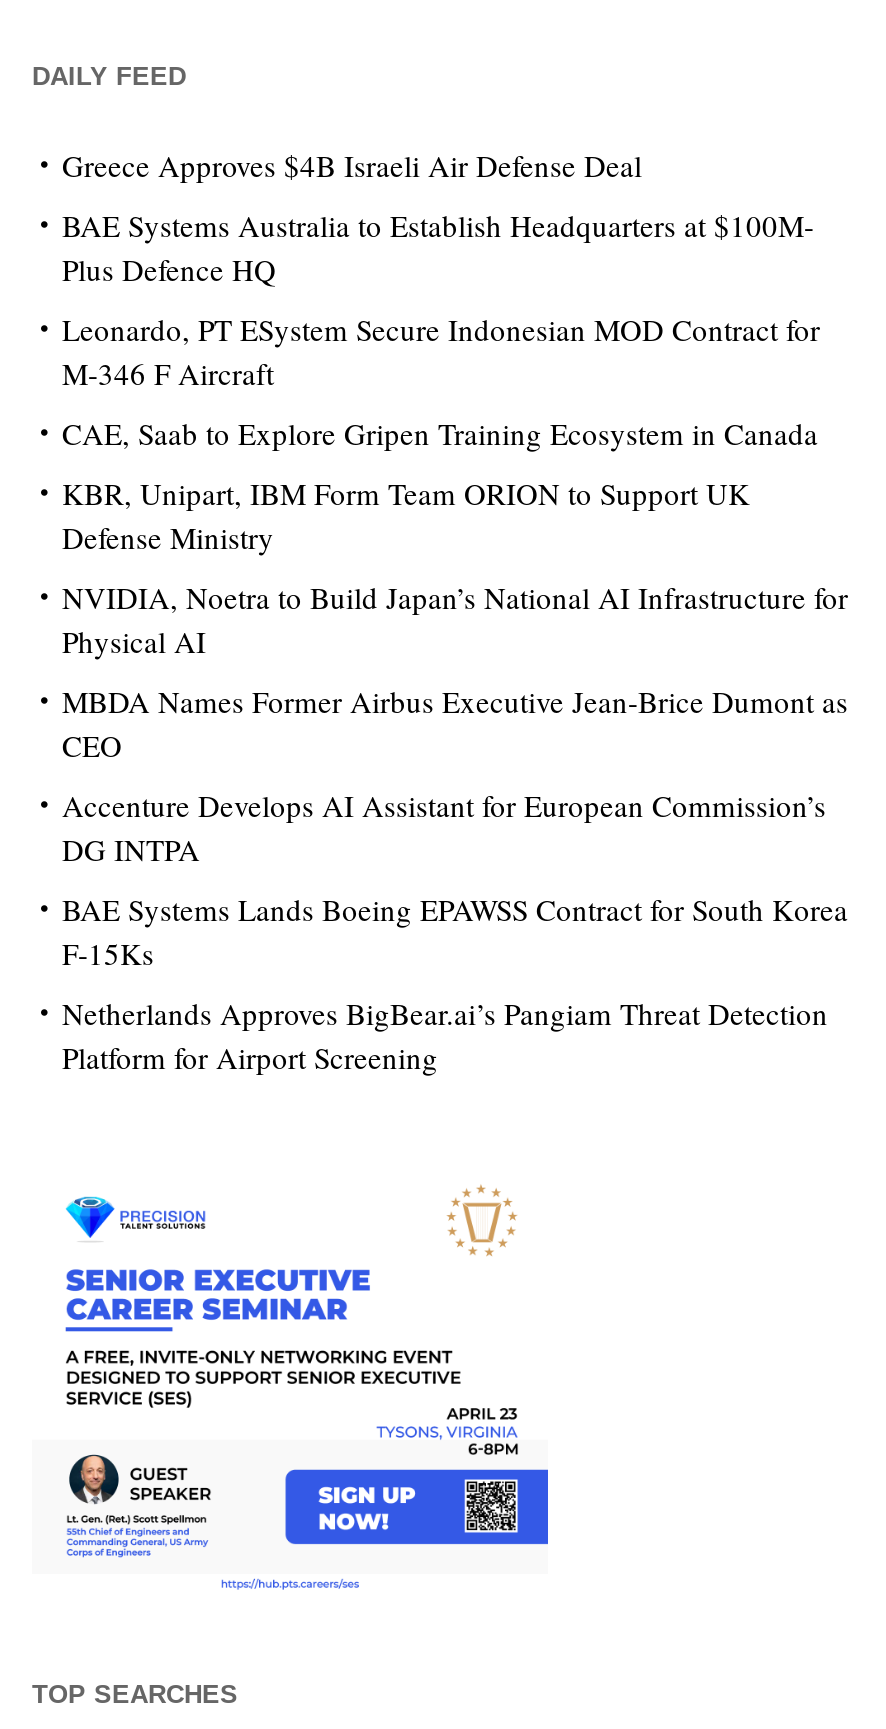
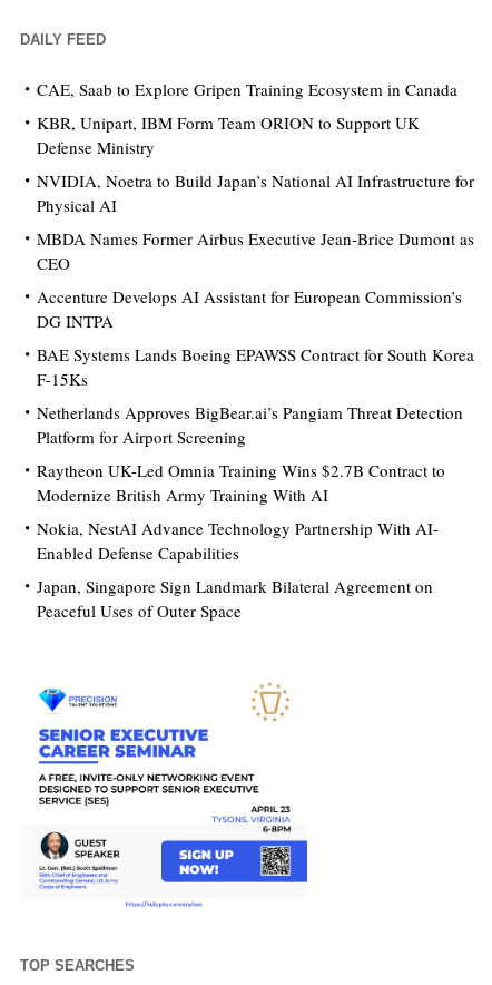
- Greece Approves $4B Israeli Air Defense Deal
- BAE Systems Australia to Establish Headquarters at $100M-
- Plus Defence HQ
- Leonardo, PT ESystem Secure Indonesian MOD Contract for
- M-346 F Aircraft

moved up: CAE, Saab to Explore Gripen Training Ecosystem in Canada | KBR, Unipart, IBM Form Team ORION to Support UK | Defense Ministry | ... | Netherlands Approves BigBear.ai’s Pangiam Threat Detection | Platform for Airport Screening

+ Raytheon UK-Led Omnia Training Wins $2.7B Contract to
+ Modernize British Army Training With AI
+ Nokia, NestAI Advance Technology Partnership With AI-
+ Enabled Defense Capabilities
+ Japan, Singapore Sign Landmark Bilateral Agreement on
+ Peaceful Uses of Outer Space
